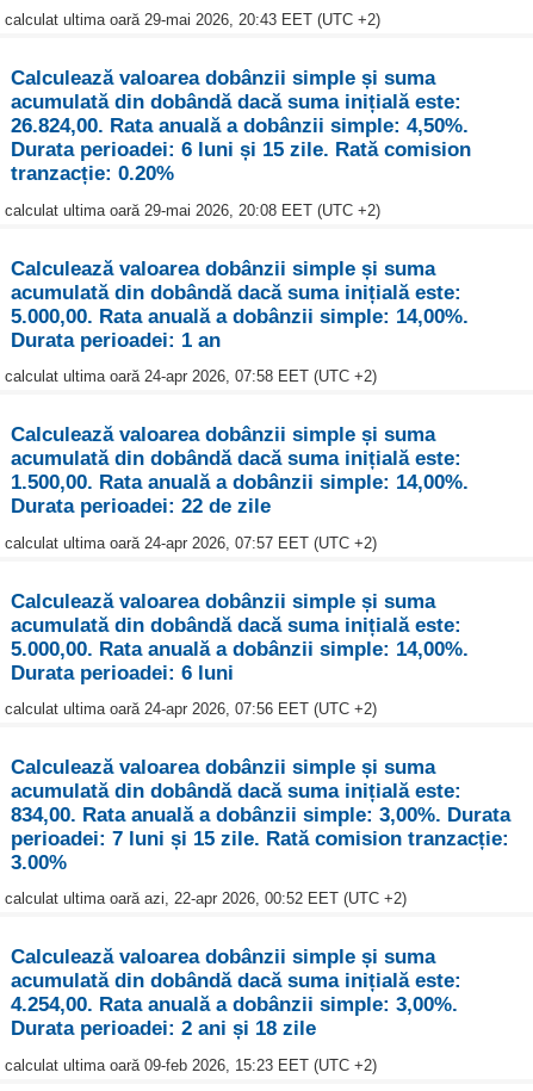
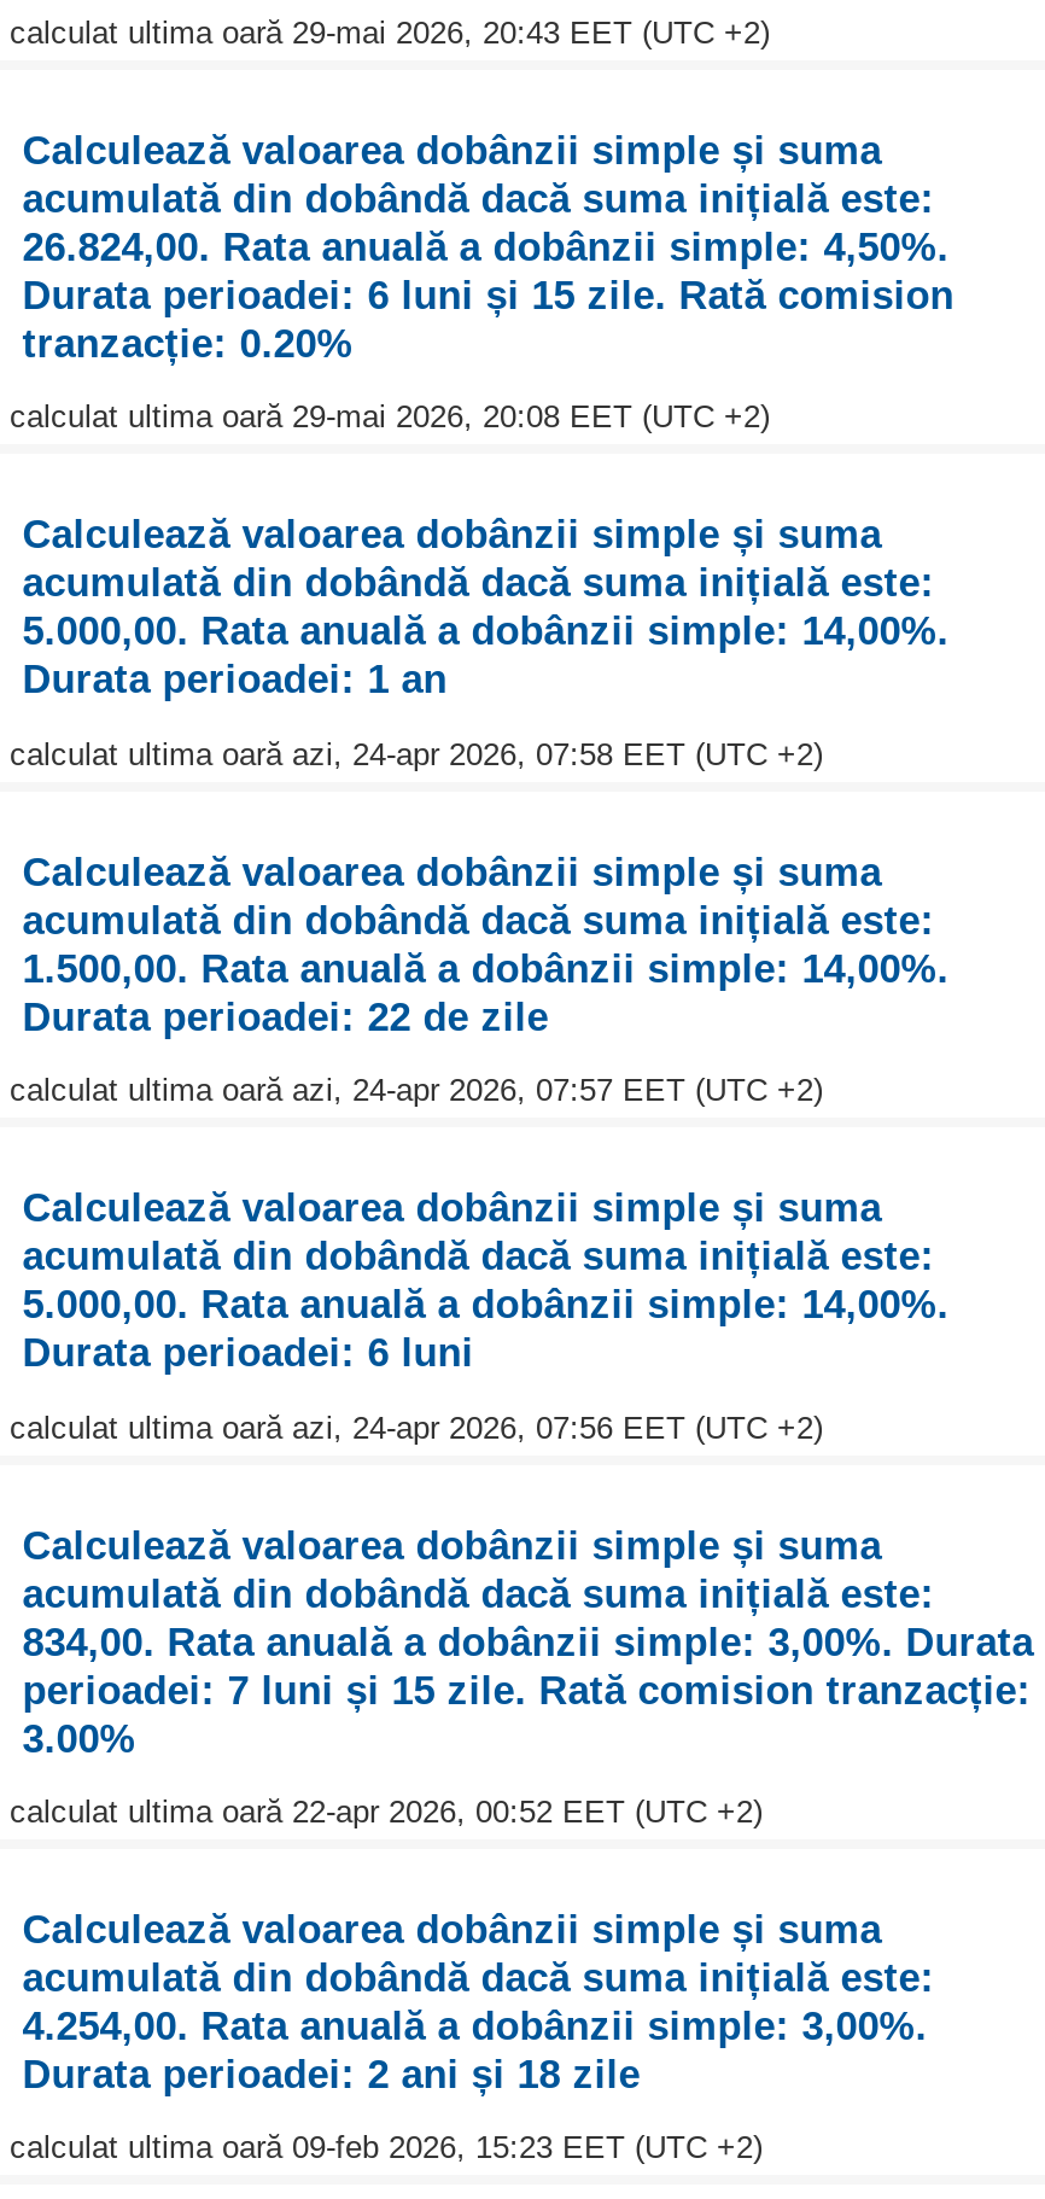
- calculat ultima oară 24-apr 2026, 07:58 EET (UTC +2)
+ calculat ultima oară azi, 24-apr 2026, 07:58 EET (UTC +2)

- calculat ultima oară 24-apr 2026, 07:57 EET (UTC +2)
+ calculat ultima oară azi, 24-apr 2026, 07:57 EET (UTC +2)

- calculat ultima oară 24-apr 2026, 07:56 EET (UTC +2)
+ calculat ultima oară azi, 24-apr 2026, 07:56 EET (UTC +2)

- calculat ultima oară azi, 22-apr 2026, 00:52 EET (UTC +2)
+ calculat ultima oară 22-apr 2026, 00:52 EET (UTC +2)
